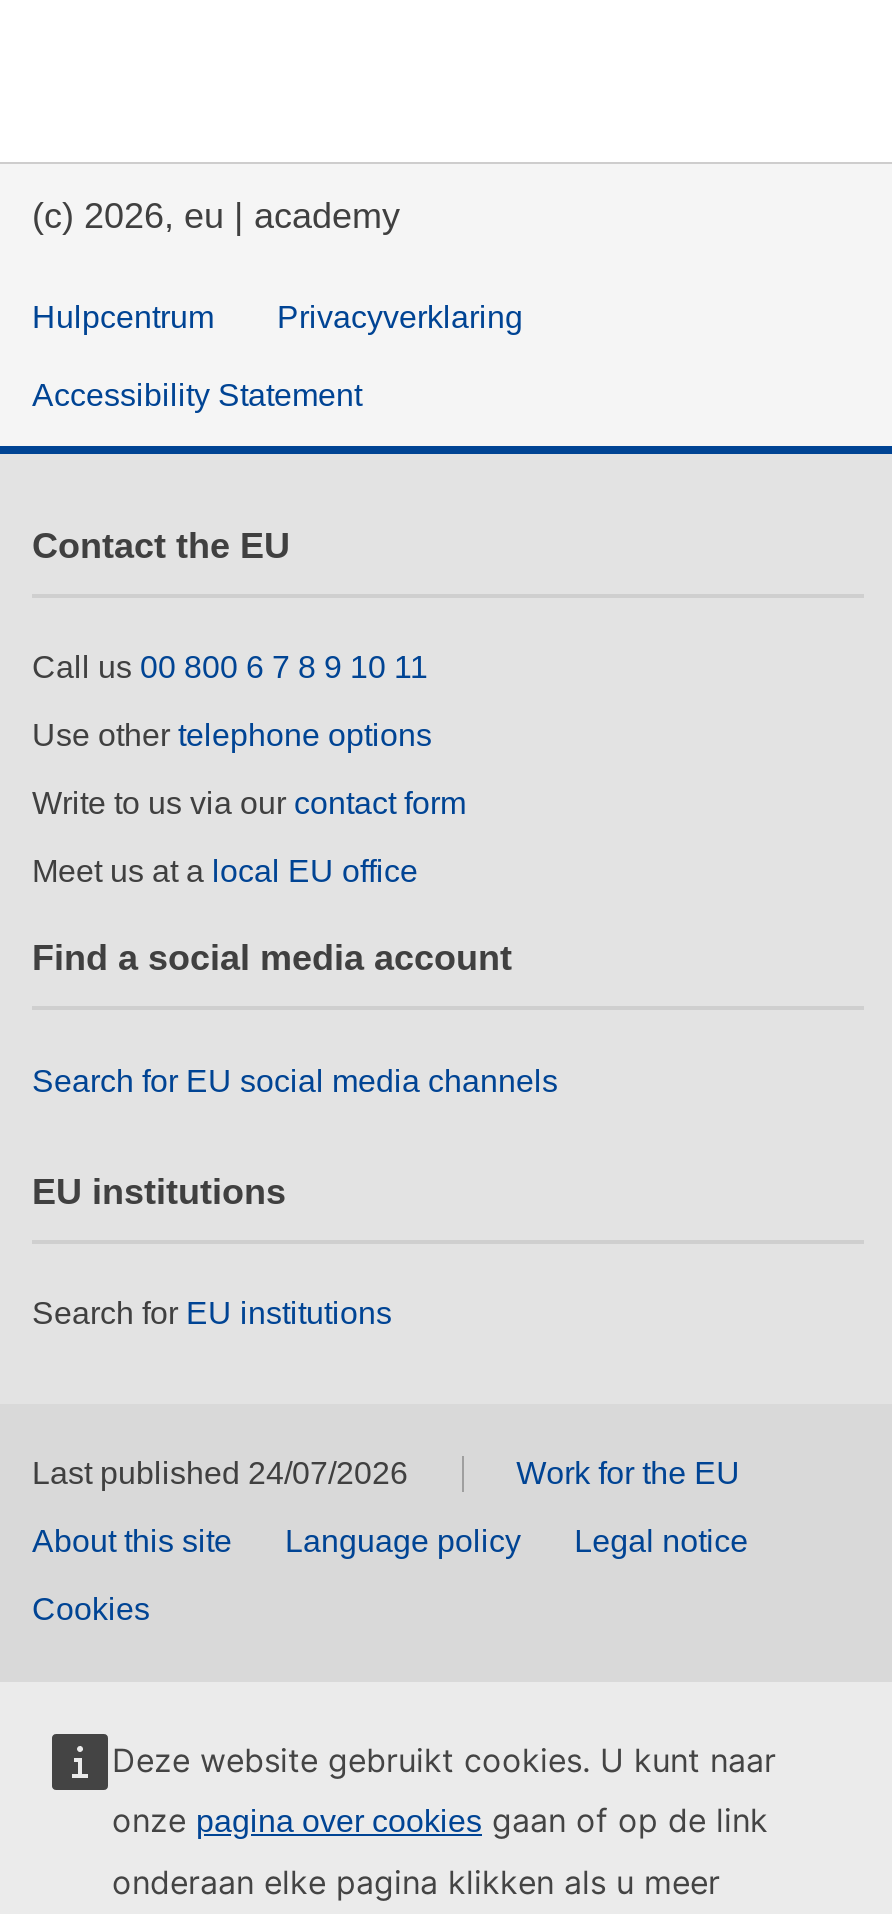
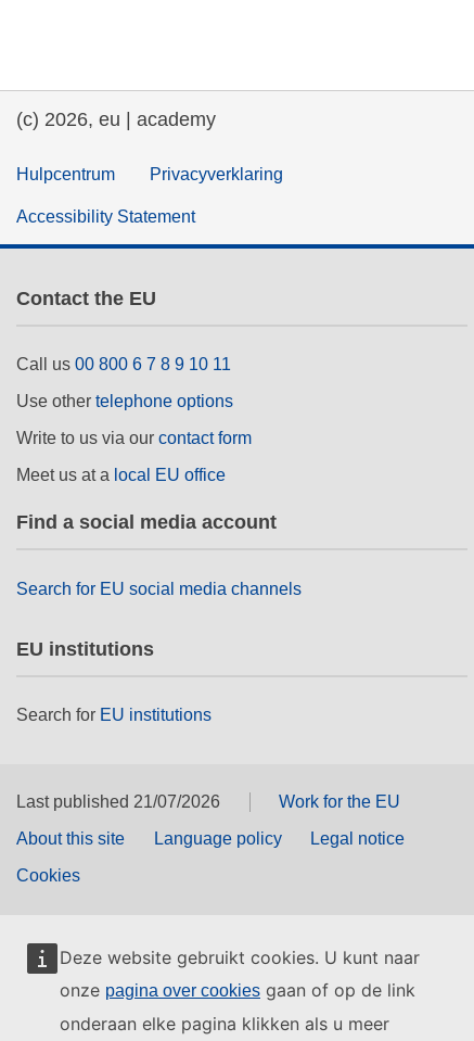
- Last published 24/07/2026
+ Last published 21/07/2026
